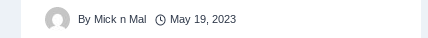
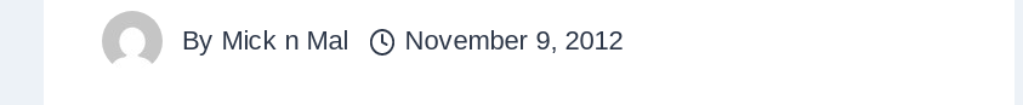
- By Mick n Mal May 19, 2023
+ By Mick n Mal November 9, 2012
